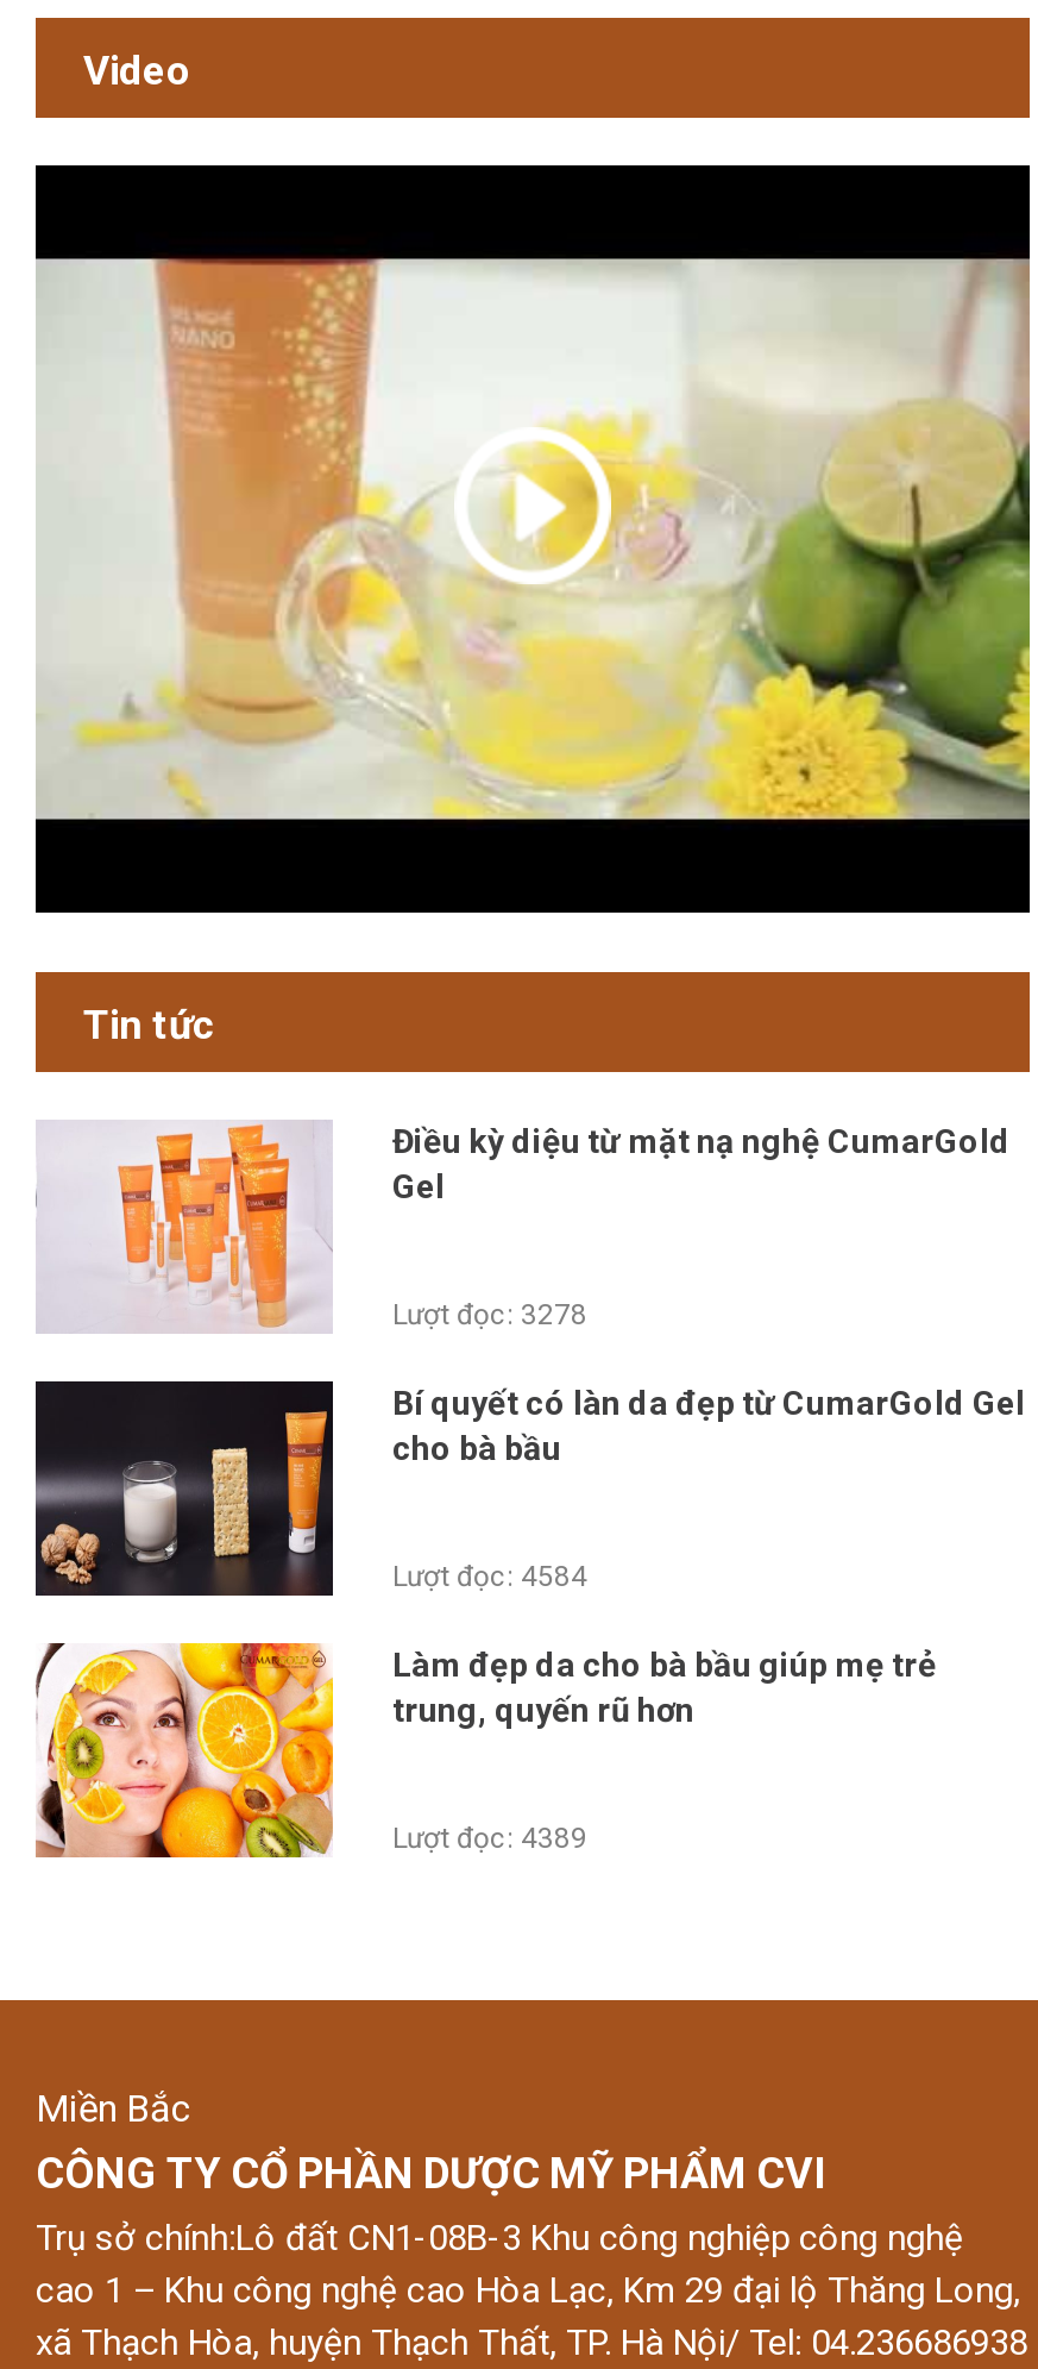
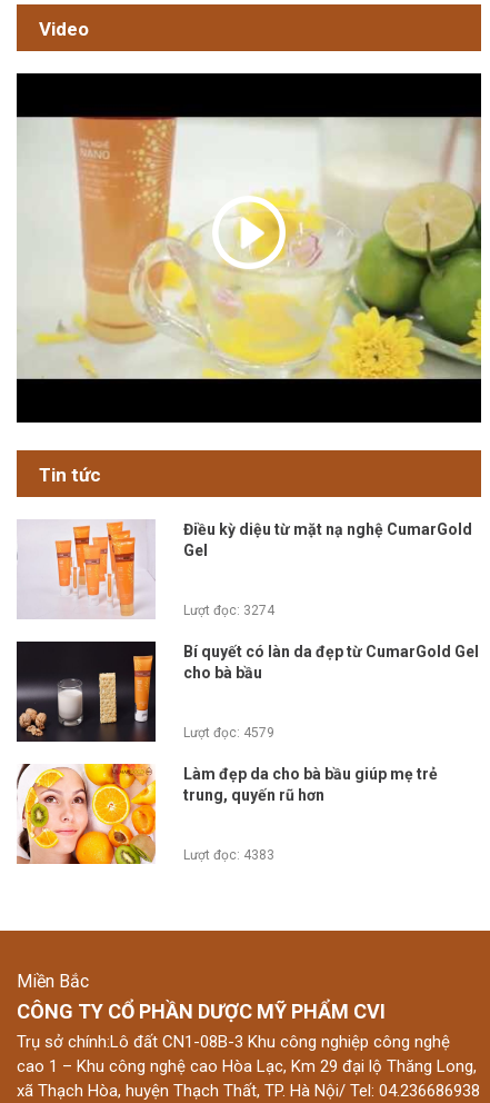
- Lượt đọc: 3278
+ Lượt đọc: 3274

- Lượt đọc: 4584
+ Lượt đọc: 4579

- Lượt đọc: 4389
+ Lượt đọc: 4383
